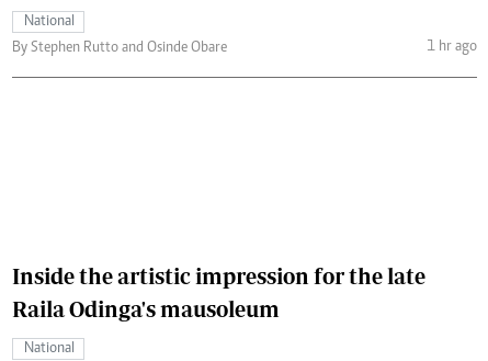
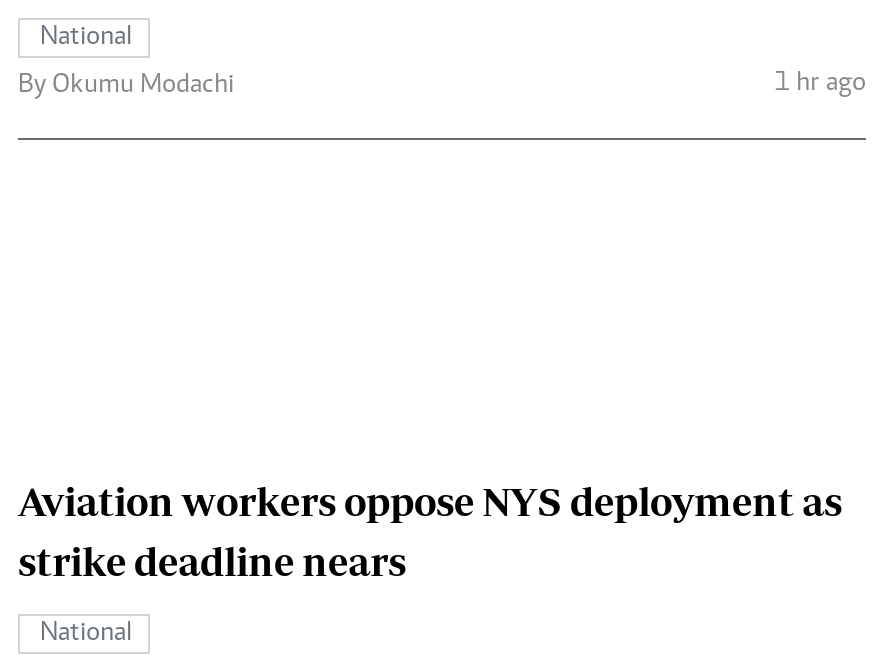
- By Stephen Rutto and Osinde Obare
+ By Okumu Modachi

- Inside the artistic impression for the late
- Raila Odinga's mausoleum
+ Aviation workers oppose NYS deployment as
+ strike deadline nears
